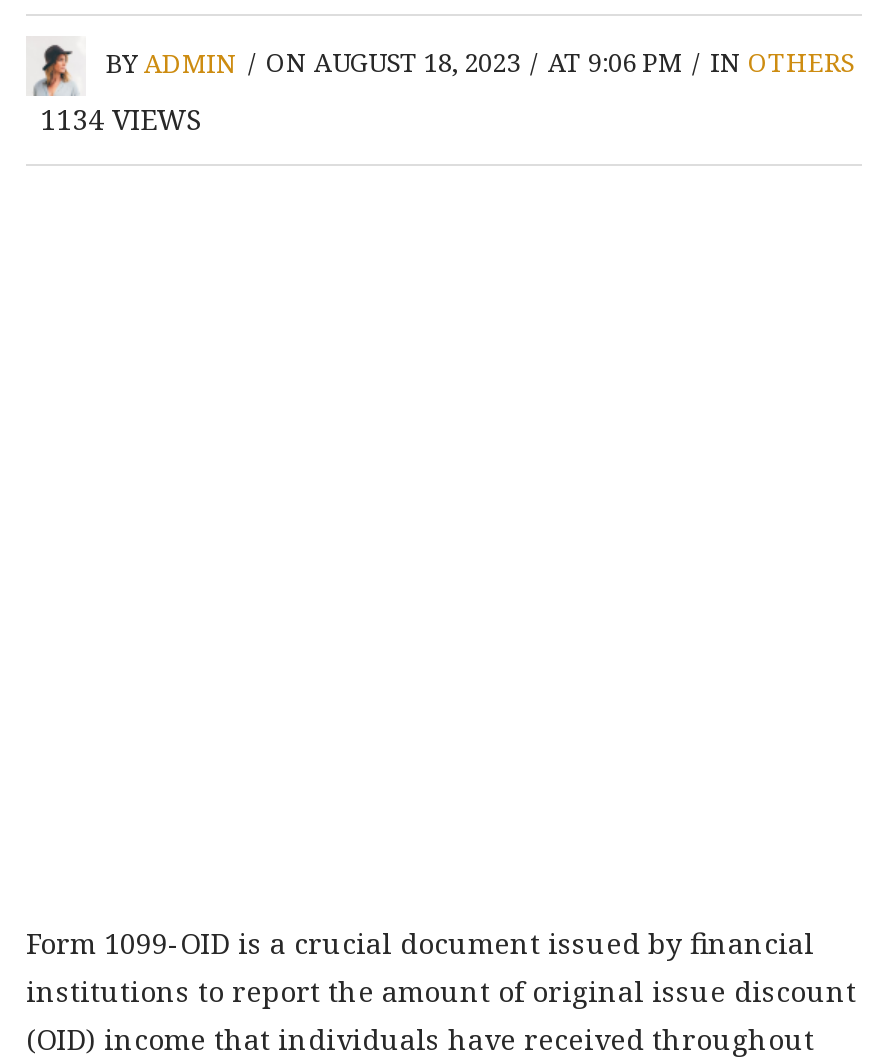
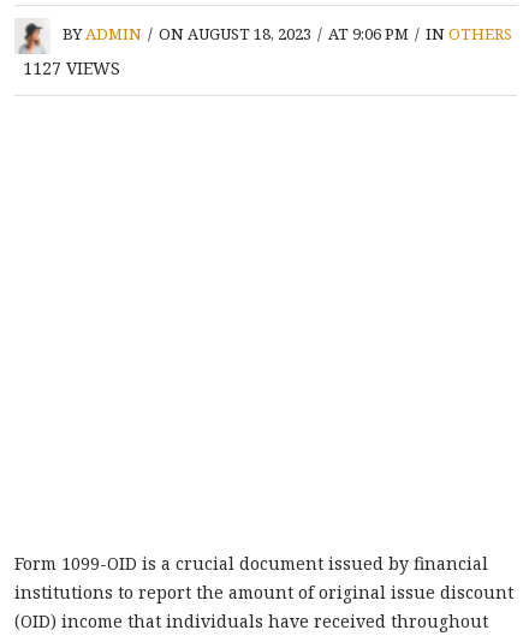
- 1134 VIEWS
+ 1127 VIEWS
